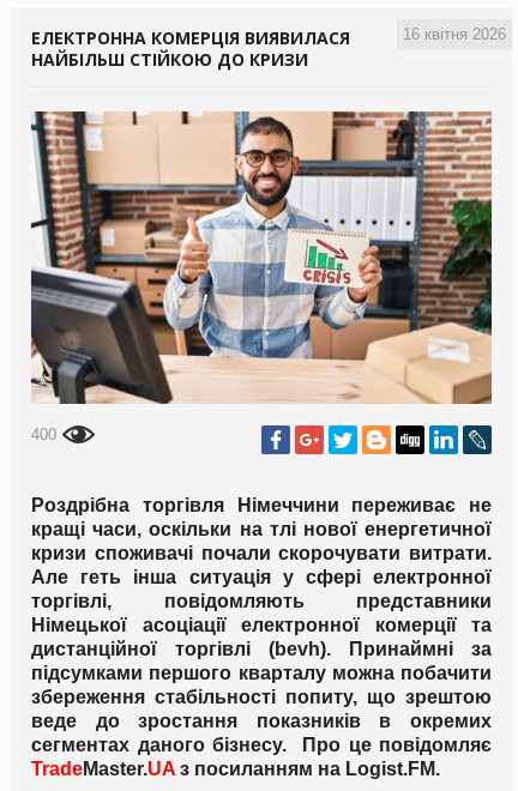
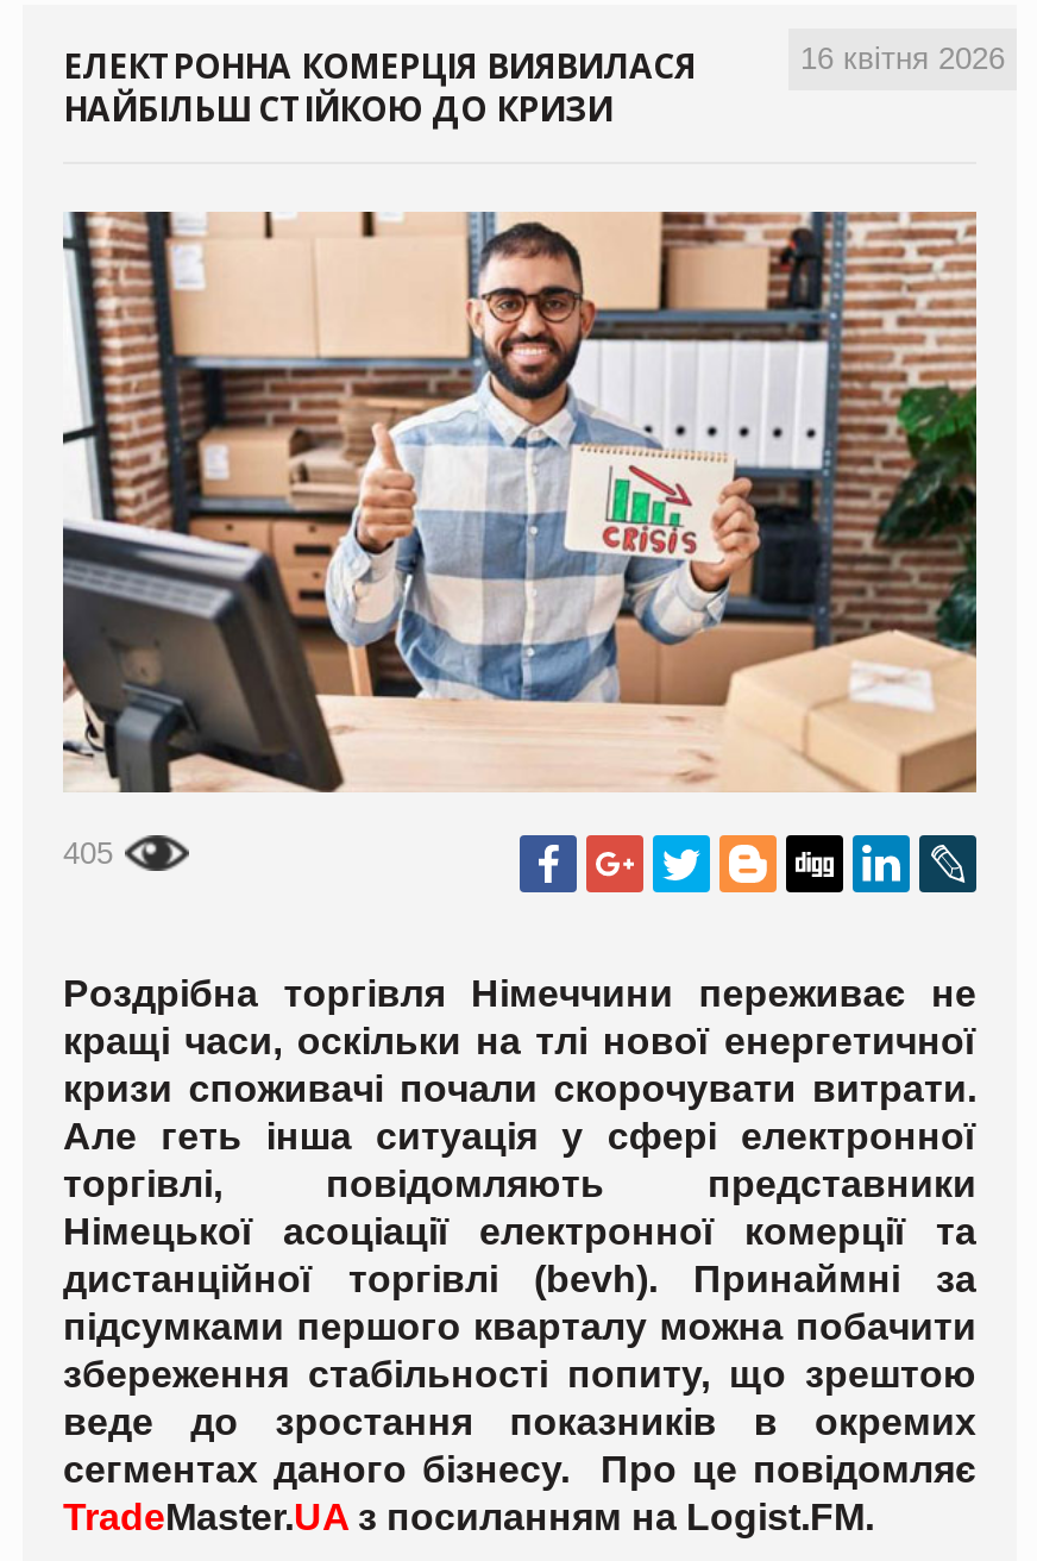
- 400
+ 405
